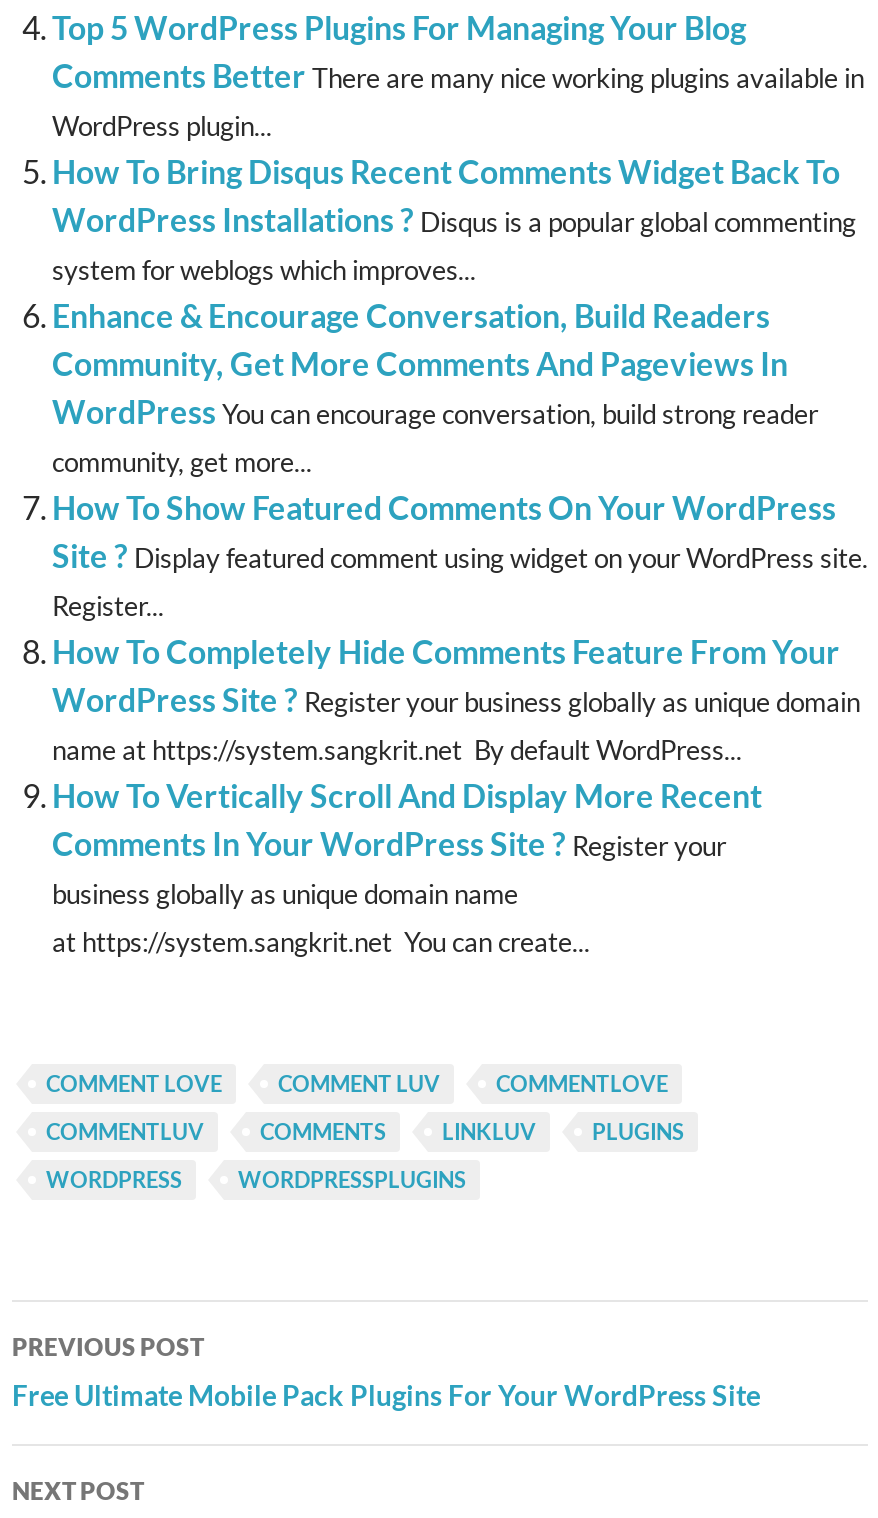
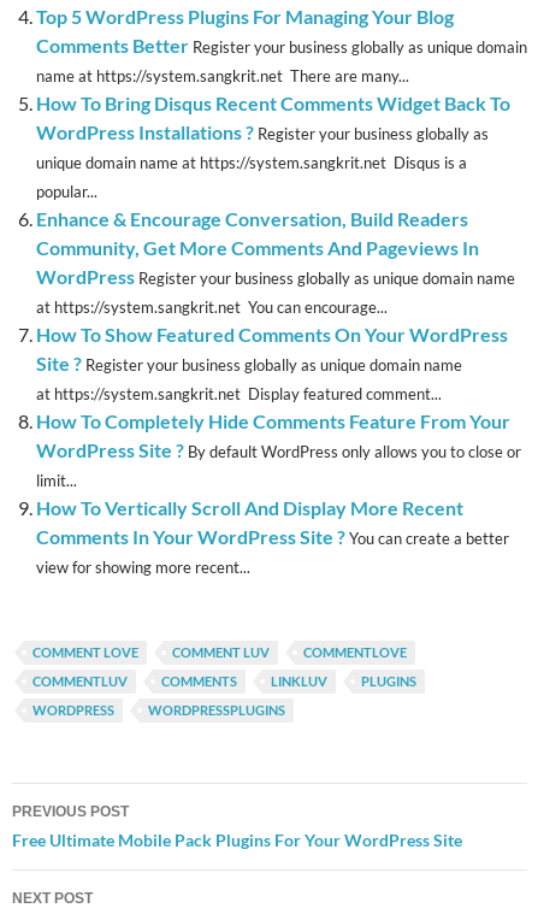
- Comments Better There are many nice working plugins available in
- WordPress plugin...
+ Comments Better Register your business globally as unique domain
+ name at https://system.sangkrit.net There are many...

- WordPress Installations ? Disqus is a popular global commenting
- system for weblogs which improves...
+ WordPress Installations ? Register your business globally as
+ unique domain name at https://system.sangkrit.net Disqus is a
+ popular...

moved down: Enhance & Encourage Conversation, Build Readers | Community, Get More Comments And Pageviews In

- WordPress You can encourage conversation, build strong reader
- community, get more...
+ WordPress Register your business globally as unique domain name
+ at https://system.sangkrit.net You can encourage...

moved down: How To Show Featured Comments On Your WordPress

- Site ? Display featured comment using widget on your WordPress site.
- Register...
+ Site ? Register your business globally as unique domain name
+ at https://system.sangkrit.net Display featured comment...

moved down: How To Completely Hide Comments Feature From Your

- WordPress Site ? Register your business globally as unique domain
- name at https://system.sangkrit.net By default WordPress...
+ WordPress Site ? By default WordPress only allows you to close or
+ limit...

moved down: How To Vertically Scroll And Display More Recent

- Comments In Your WordPress Site ? Register your
- business globally as unique domain name
- at https://system.sangkrit.net You can create...
+ Comments In Your WordPress Site ? You can create a better
+ view for showing more recent...
